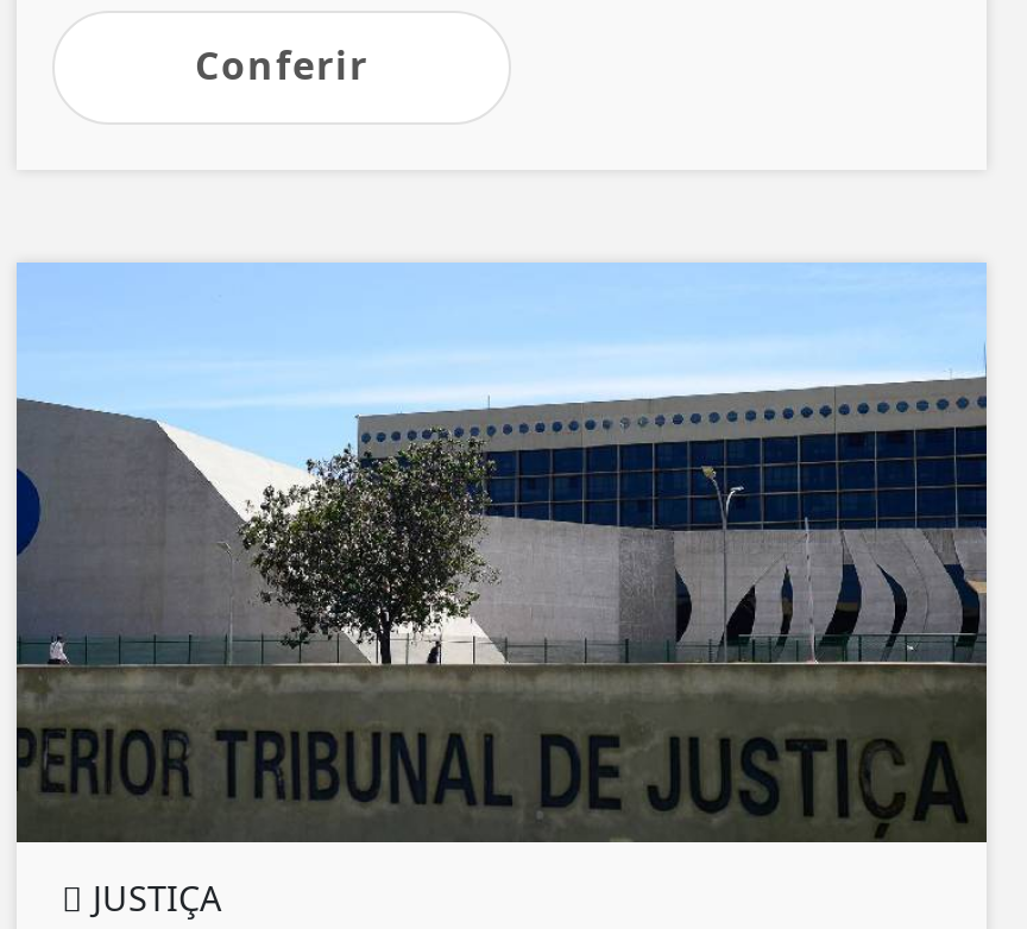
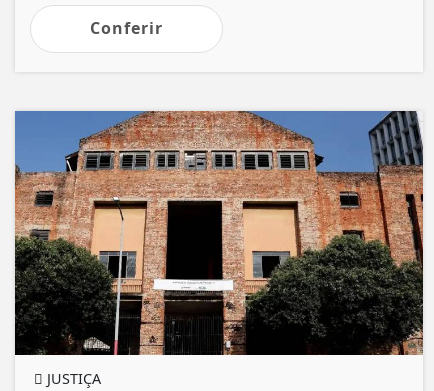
- [image]
+ [image]
